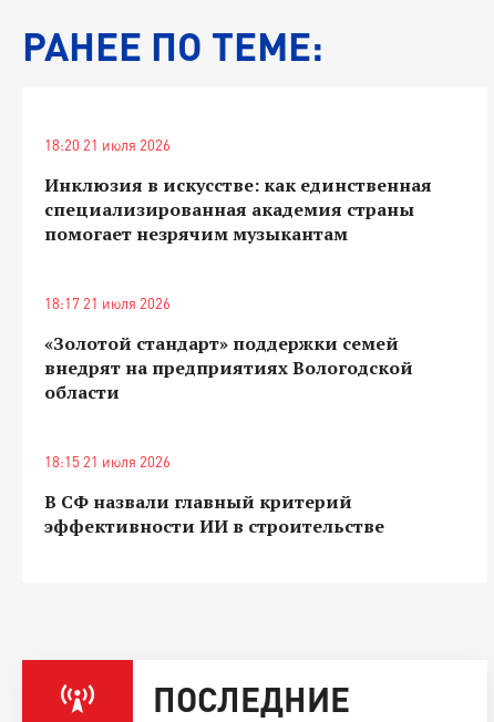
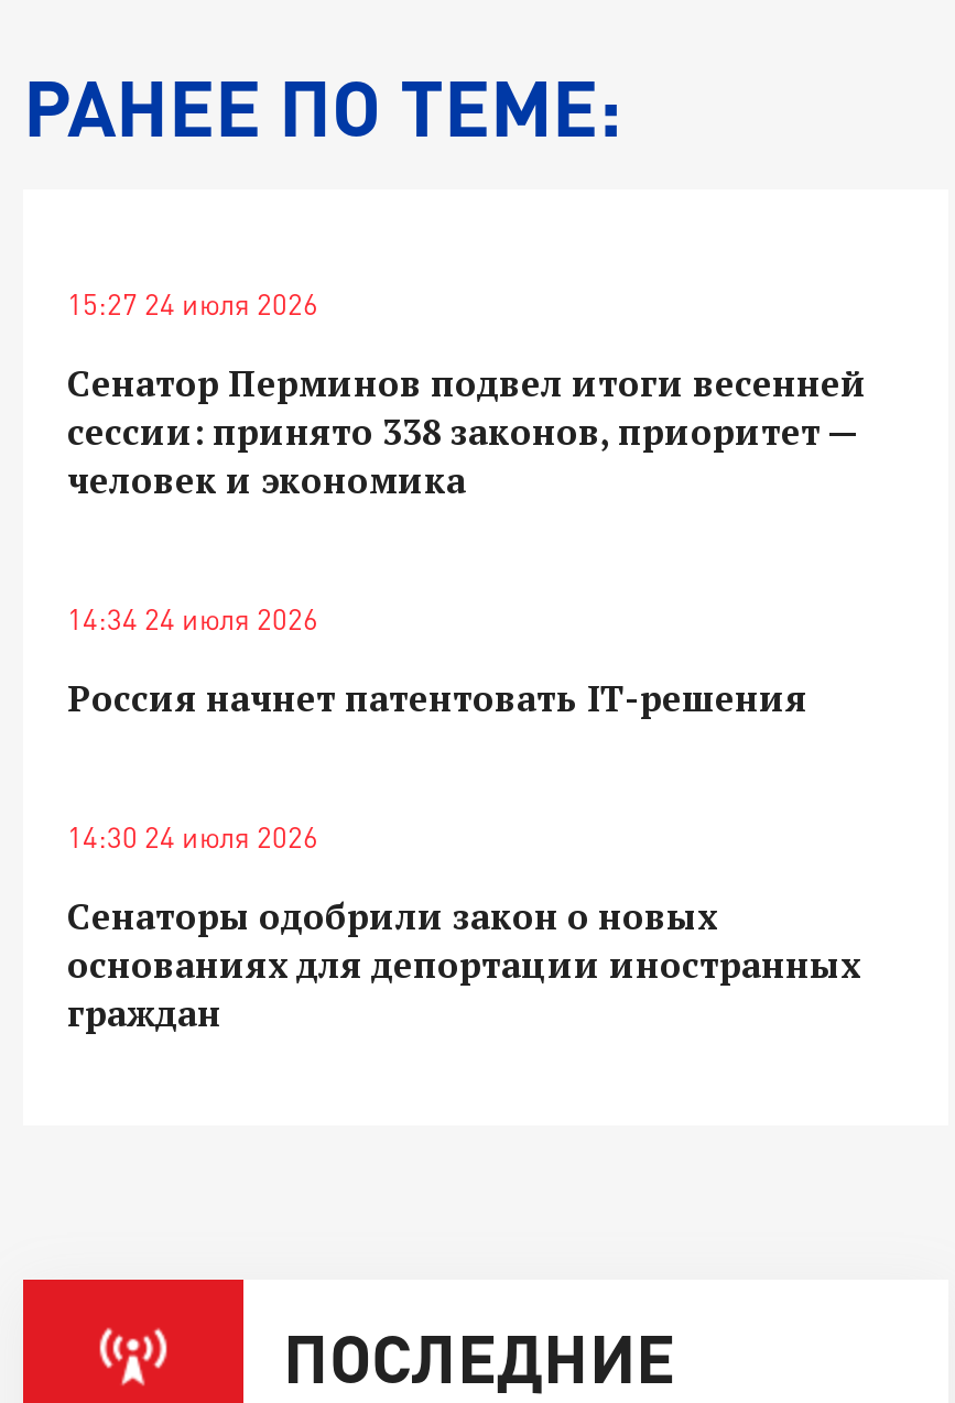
- 18:20 21 июля 2026
+ 15:27 24 июля 2026

- Инклюзия в искусстве: как единственная
- специализированная академия страны
- помогает незрячим музыкантам
+ Сенатор Перминов подвел итоги весенней
+ сессии: принято 338 законов, приоритет —
+ человек и экономика

- 18:17 21 июля 2026
+ 14:34 24 июля 2026

- «Золотой стандарт» поддержки семей
- внедрят на предприятиях Вологодской
- области
+ Россия начнет патентовать IT-решения

- 18:15 21 июля 2026
+ 14:30 24 июля 2026

- В СФ назвали главный критерий
- эффективности ИИ в строительстве
+ Сенаторы одобрили закон о новых
+ основаниях для депортации иностранных
+ граждан
